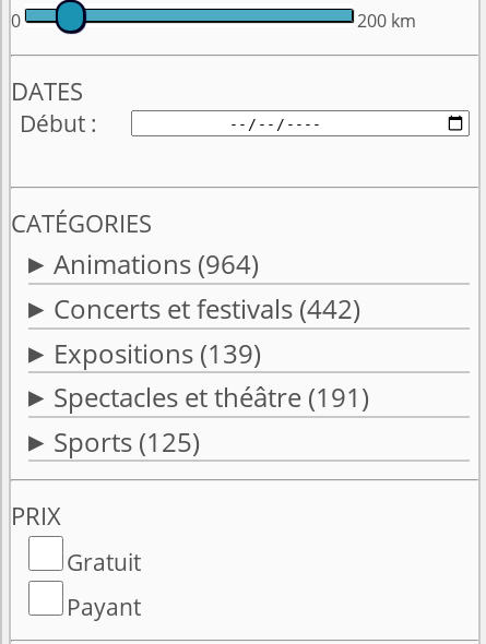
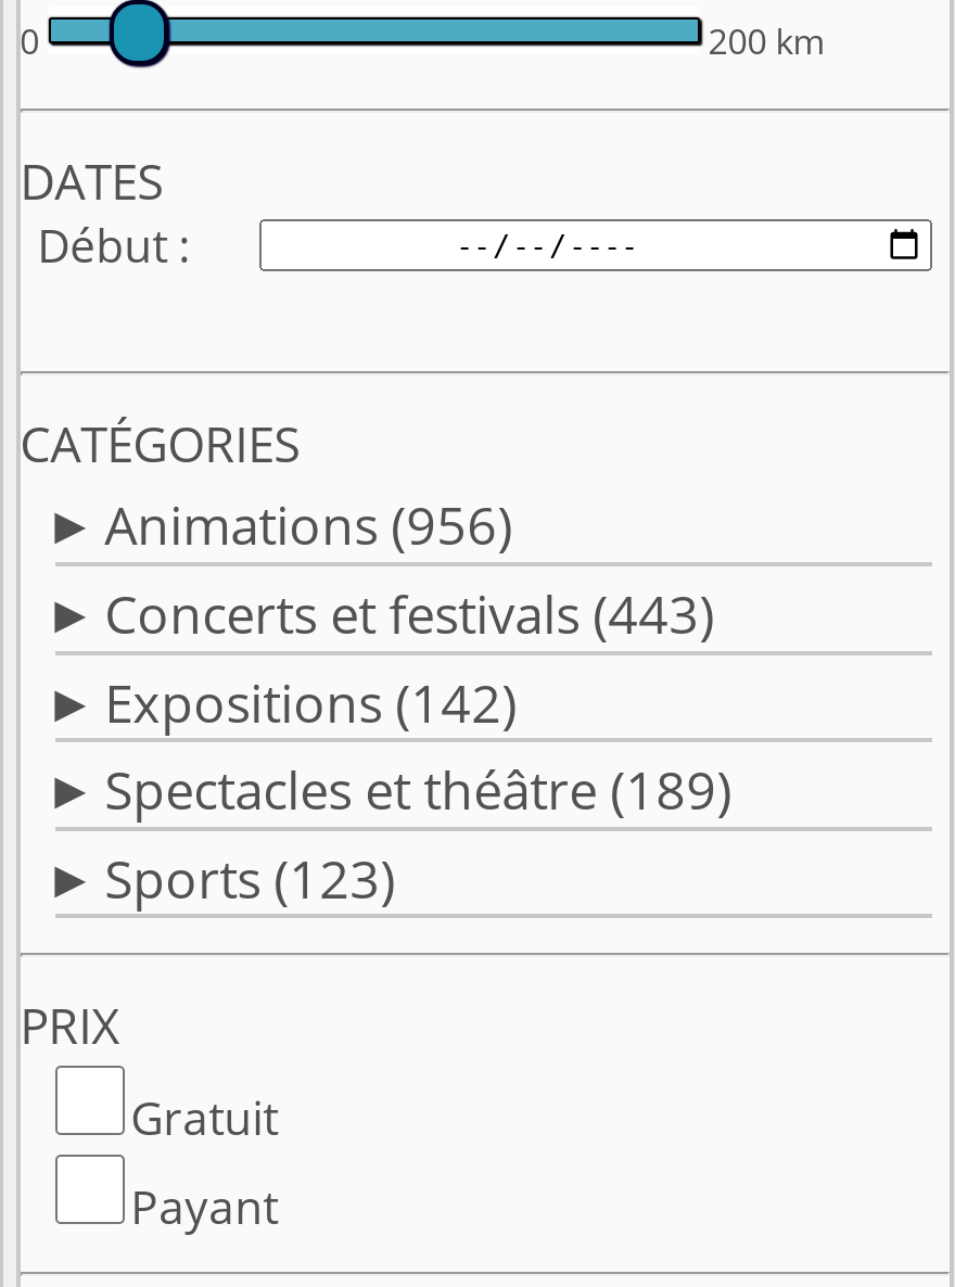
- Animations (964)
+ Animations (956)

- Concerts et festivals (442)
+ Concerts et festivals (443)

- Expositions (139)
+ Expositions (142)

- Spectacles et théâtre (191)
+ Spectacles et théâtre (189)

- Sports (125)
+ Sports (123)
